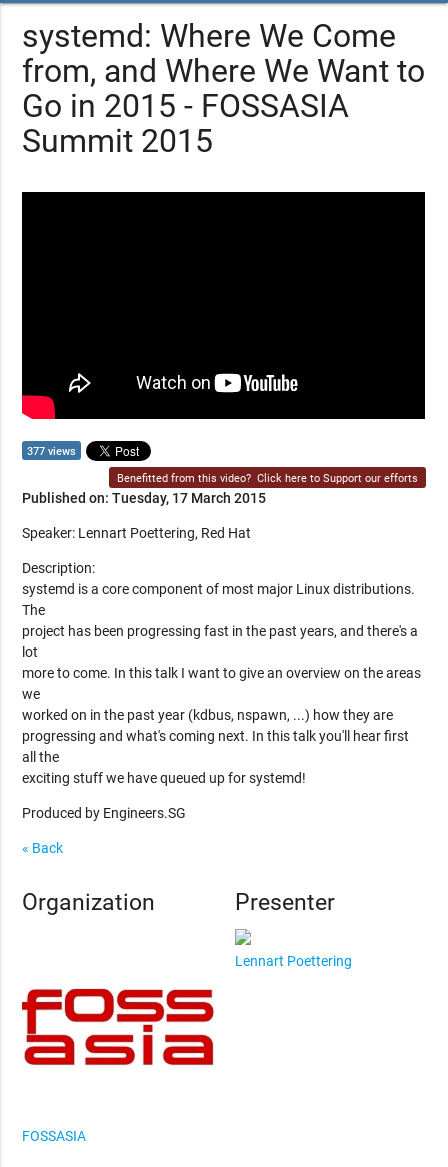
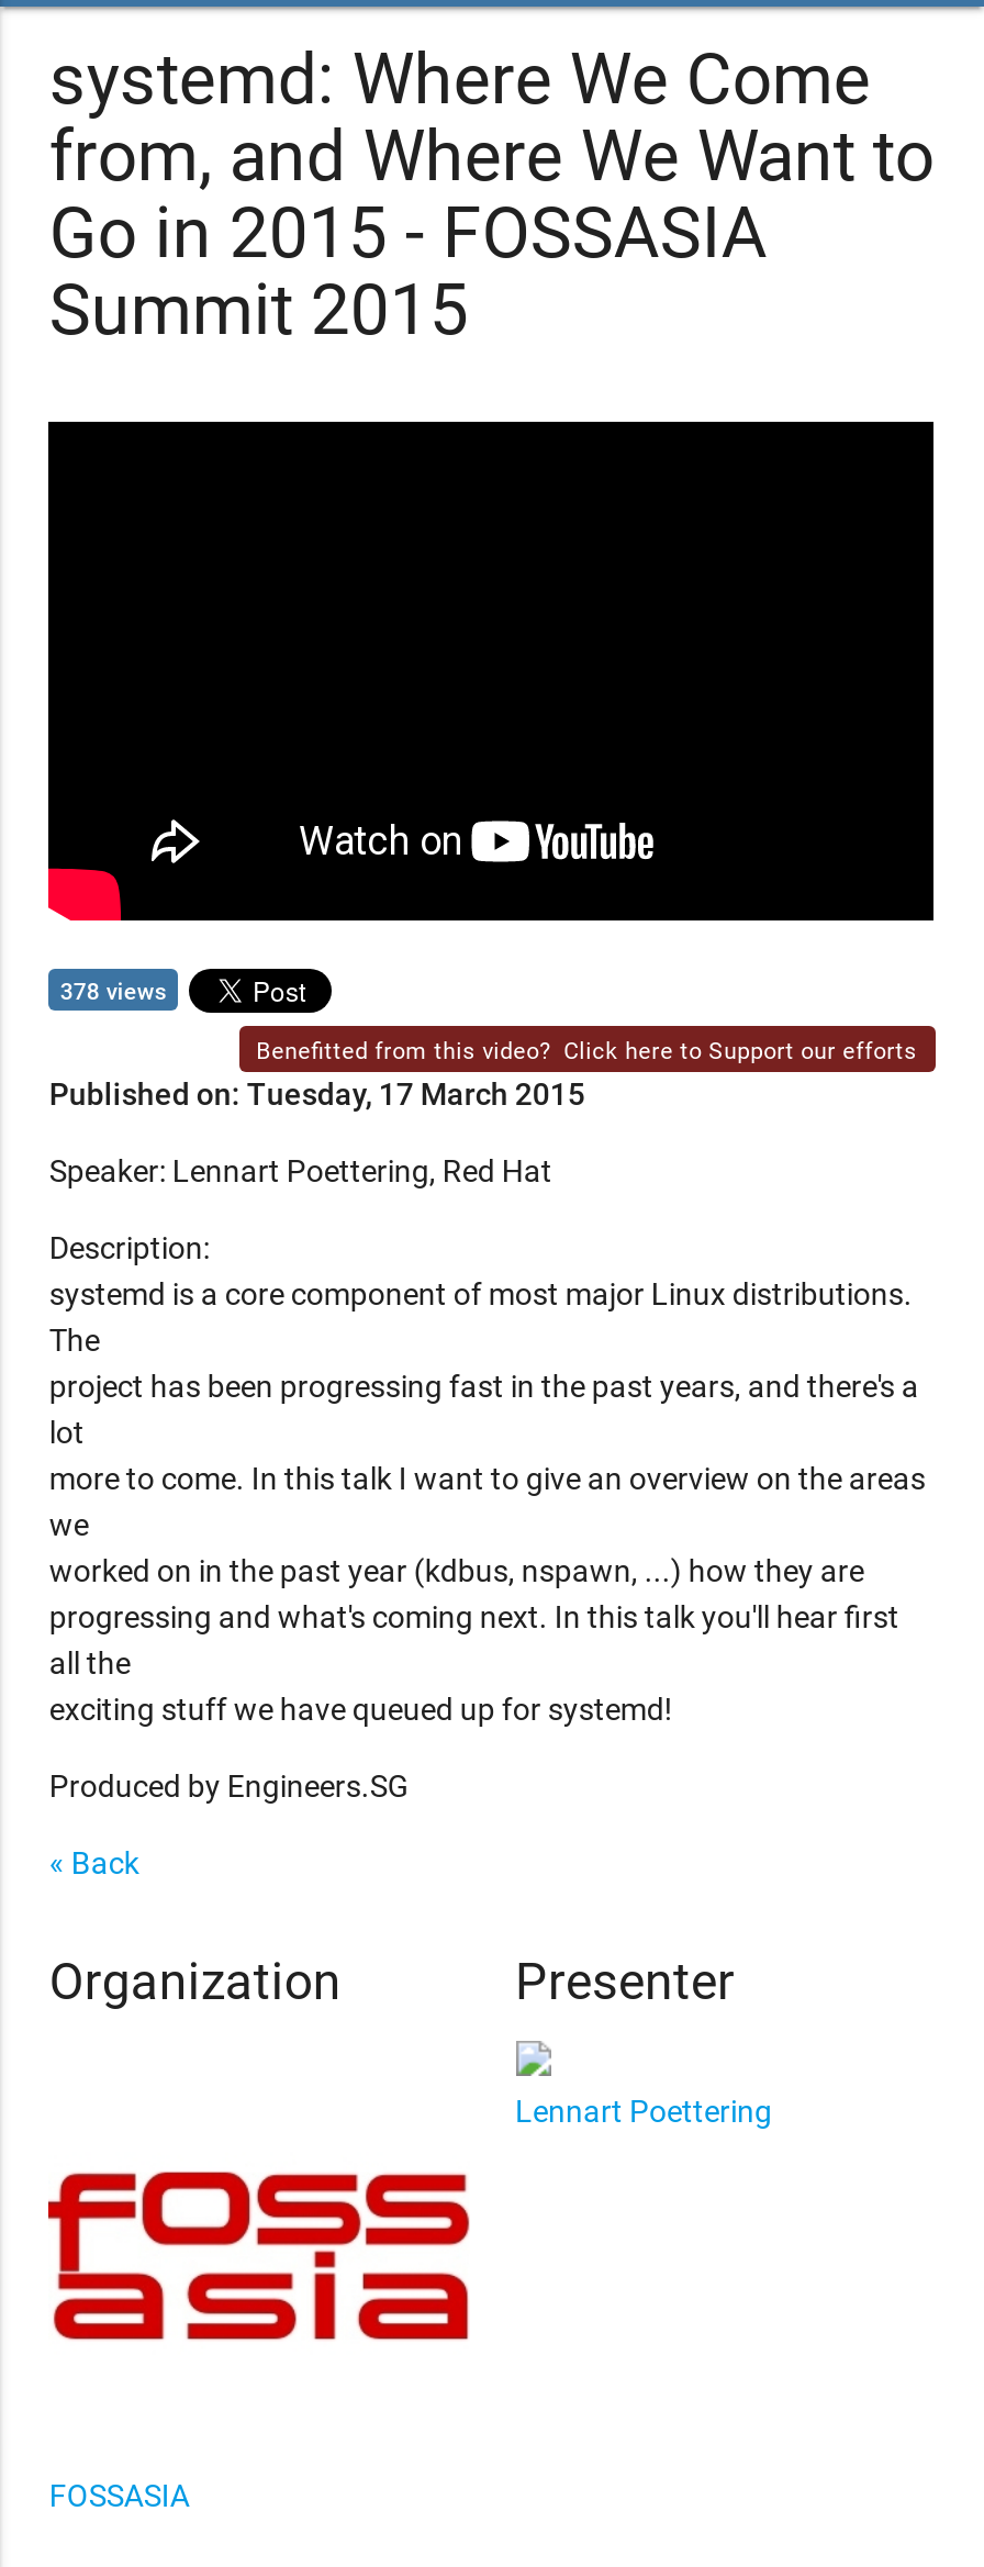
- 377 views
+ 378 views
